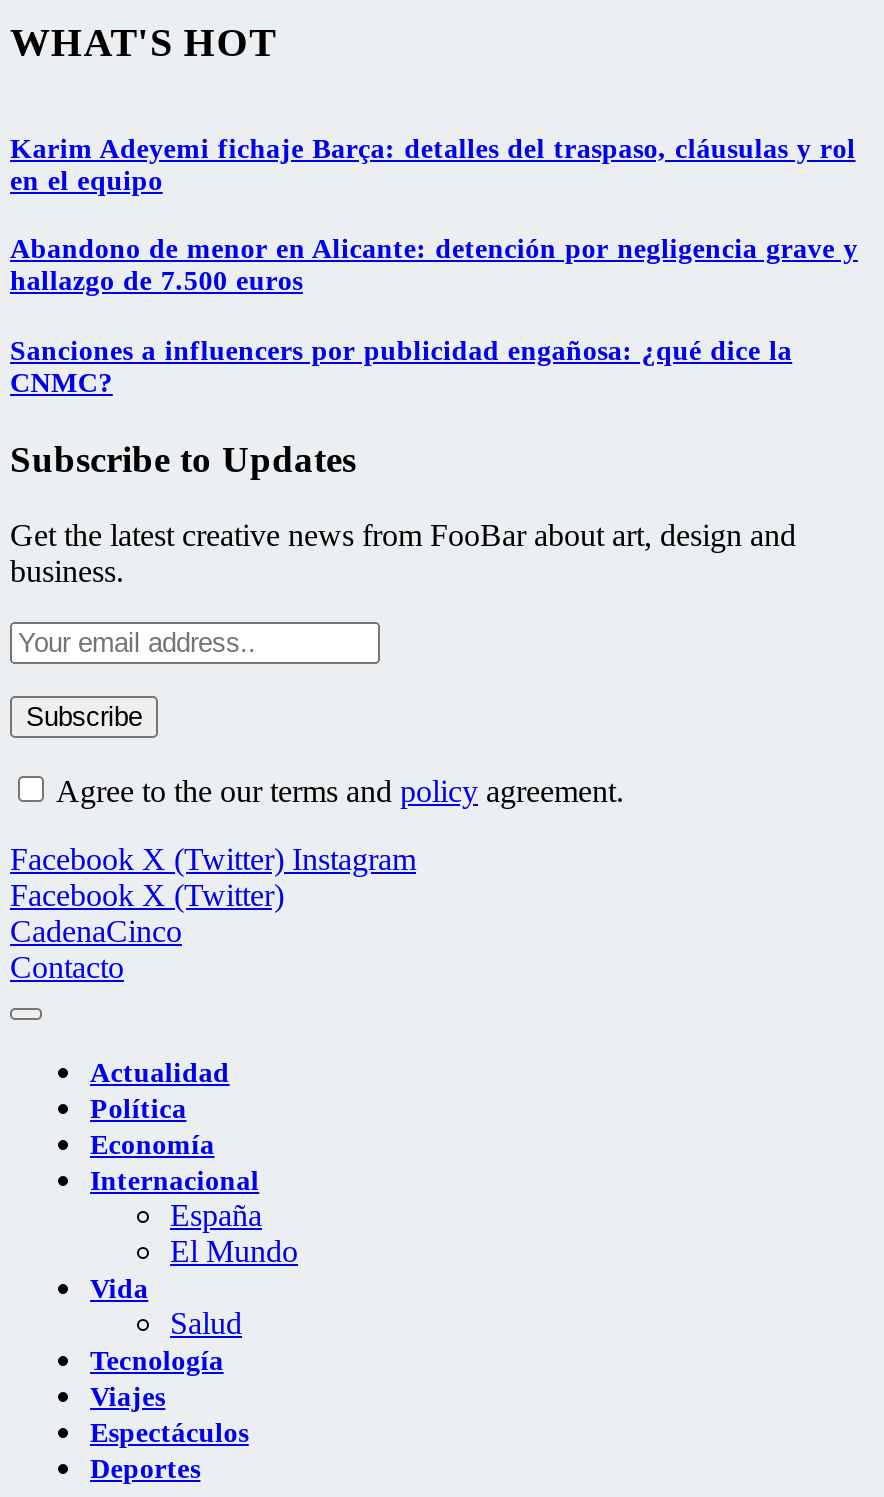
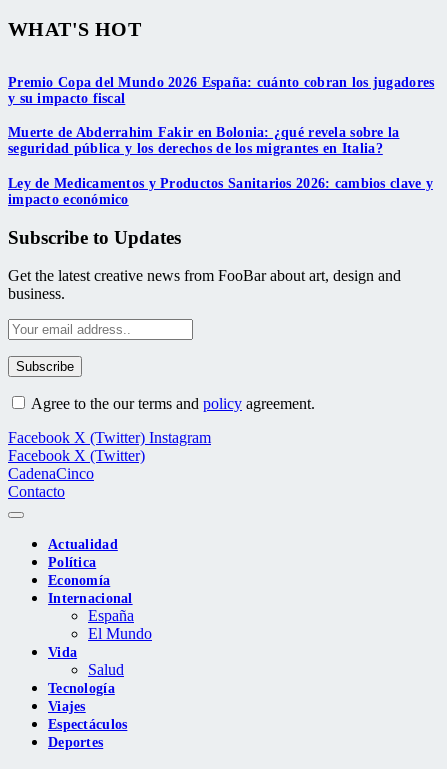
- Karim Adeyemi fichaje Barça: detalles del traspaso, cláusulas y rol
- en el equipo
+ Premio Copa del Mundo 2026 España: cuánto cobran los jugadores
+ y su impacto fiscal

- Abandono de menor en Alicante: detención por negligencia grave y
- hallazgo de 7.500 euros
+ Muerte de Abderrahim Fakir en Bolonia: ¿qué revela sobre la
+ seguridad pública y los derechos de los migrantes en Italia?

- Sanciones a influencers por publicidad engañosa: ¿qué dice la
- CNMC?
+ Ley de Medicamentos y Productos Sanitarios 2026: cambios clave y
+ impacto económico
